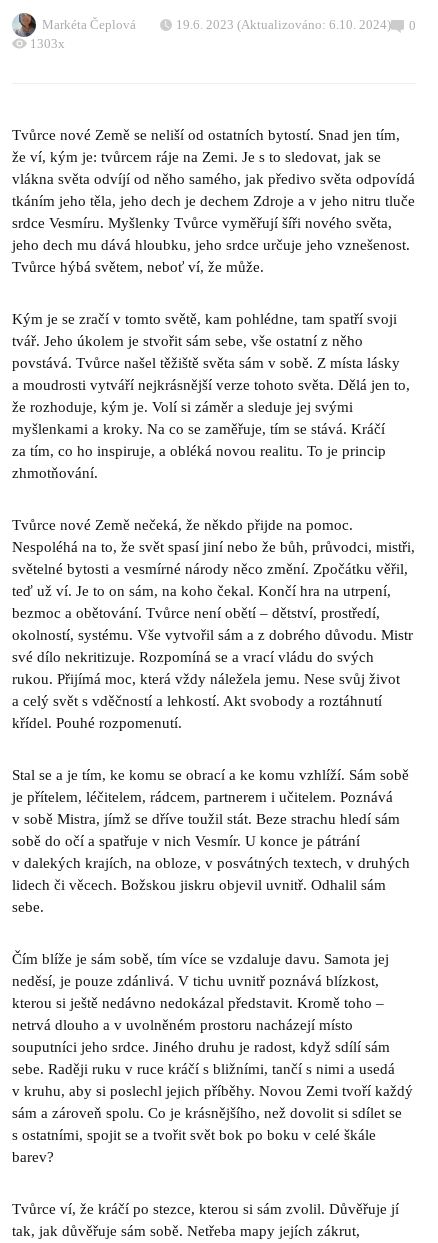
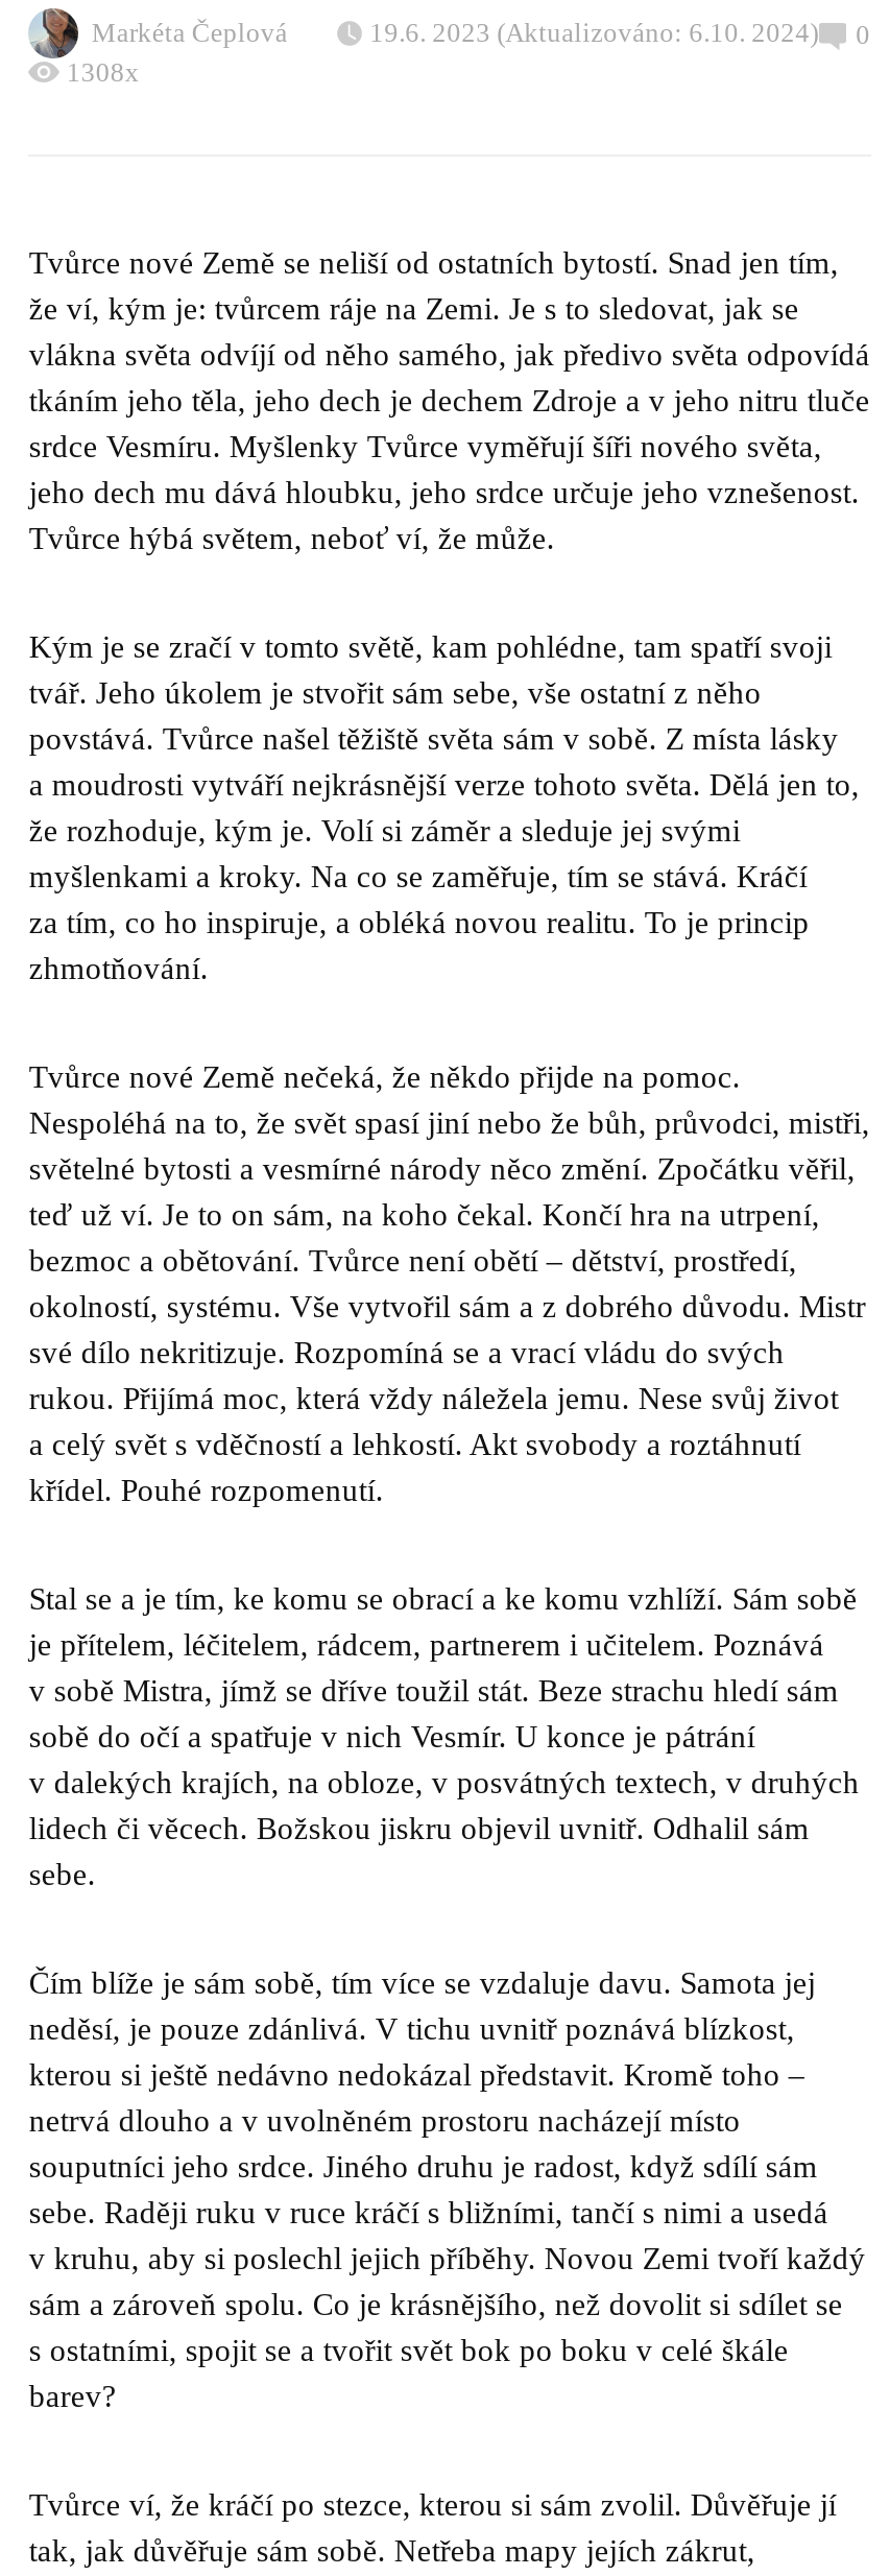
- 1303x
+ 1308x
